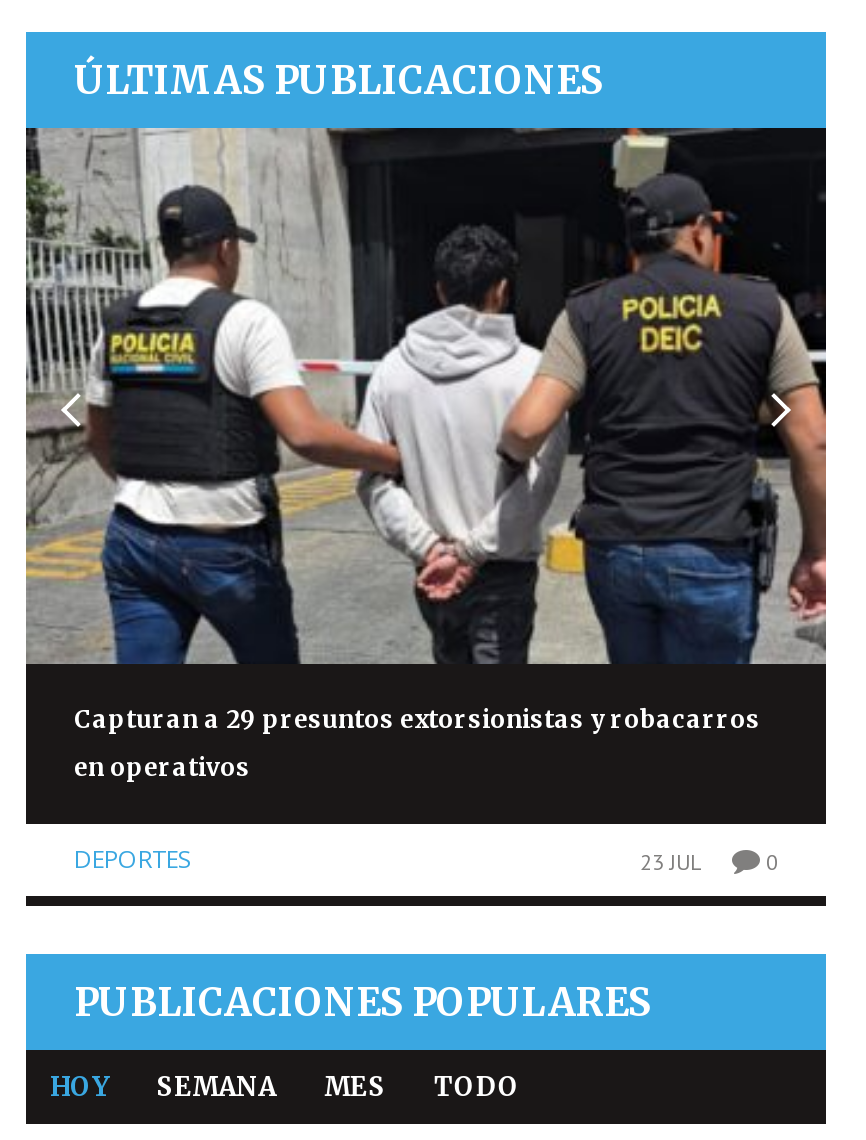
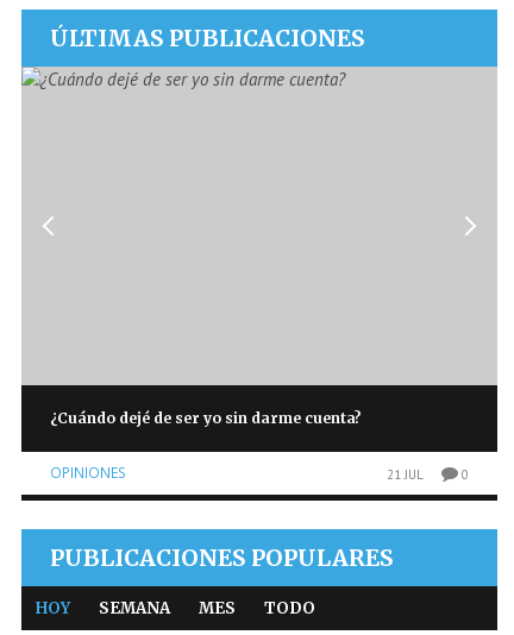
- [image]

- Capturan a 29 presuntos extorsionistas y robacarros
- en operativos
- DEPORTES
- 23 JUL
+ ¿Cuándo dejé de ser yo sin darme cuenta?
+ OPINIONES
+ 21 JUL
